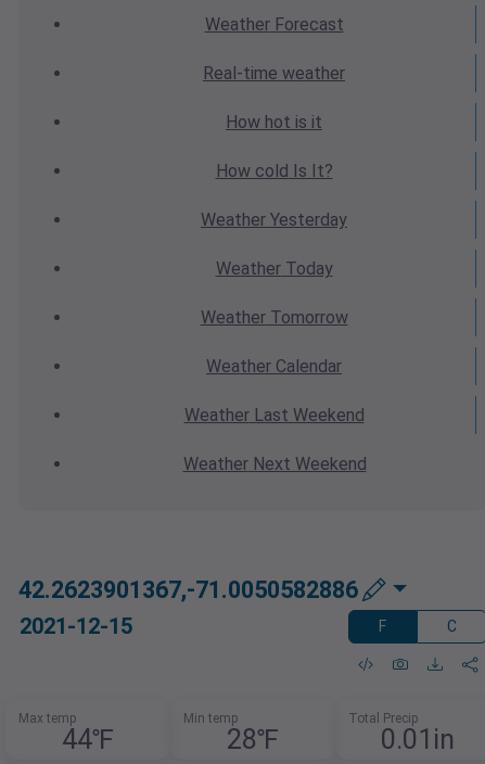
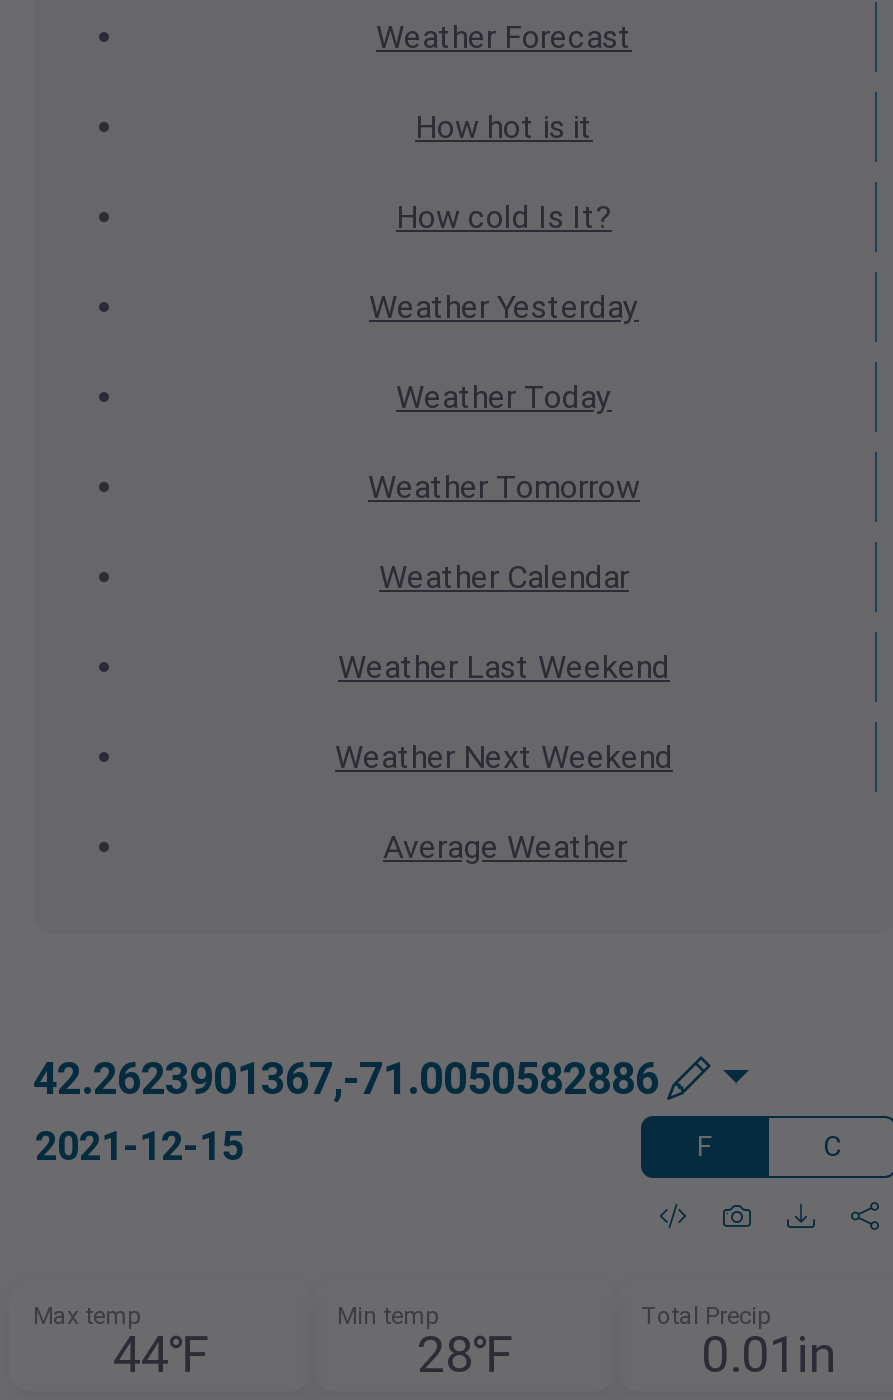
- Real-time weather

moved up: How hot is it | How cold Is It? | Weather Yesterday | Weather Today | Weather Tomorrow | Weather Calendar | Weather Last Weekend | Weather Next Weekend

+ Average Weather
